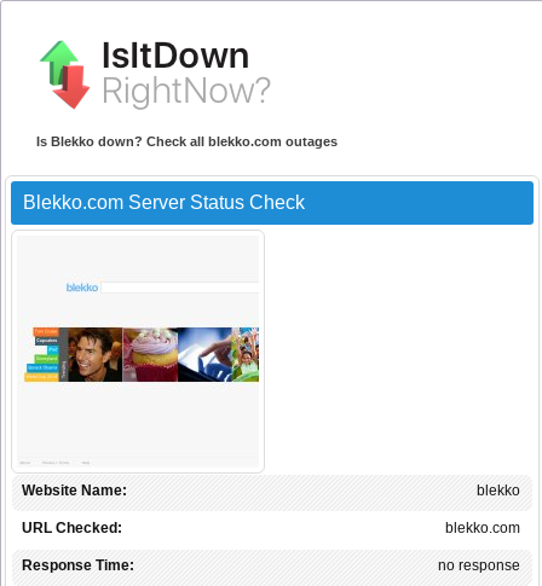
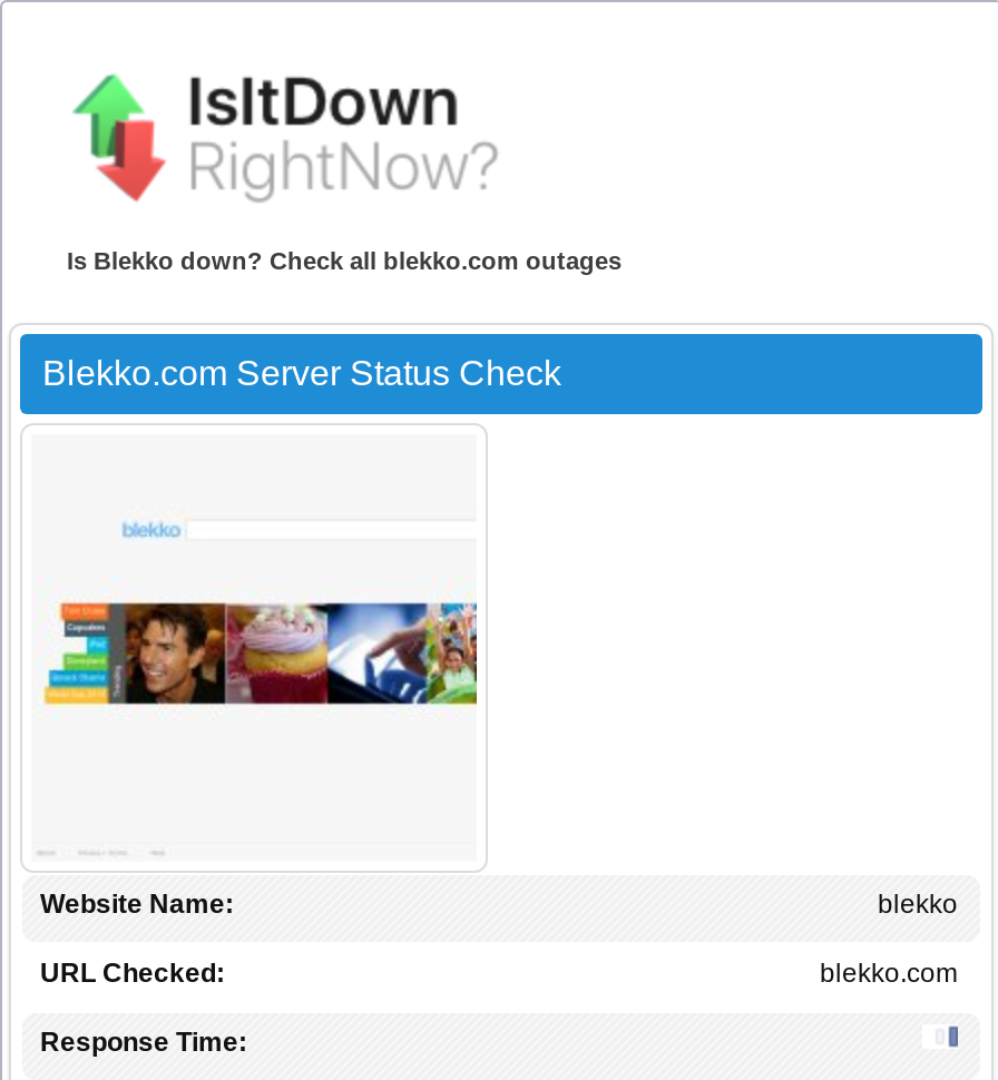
- no response
